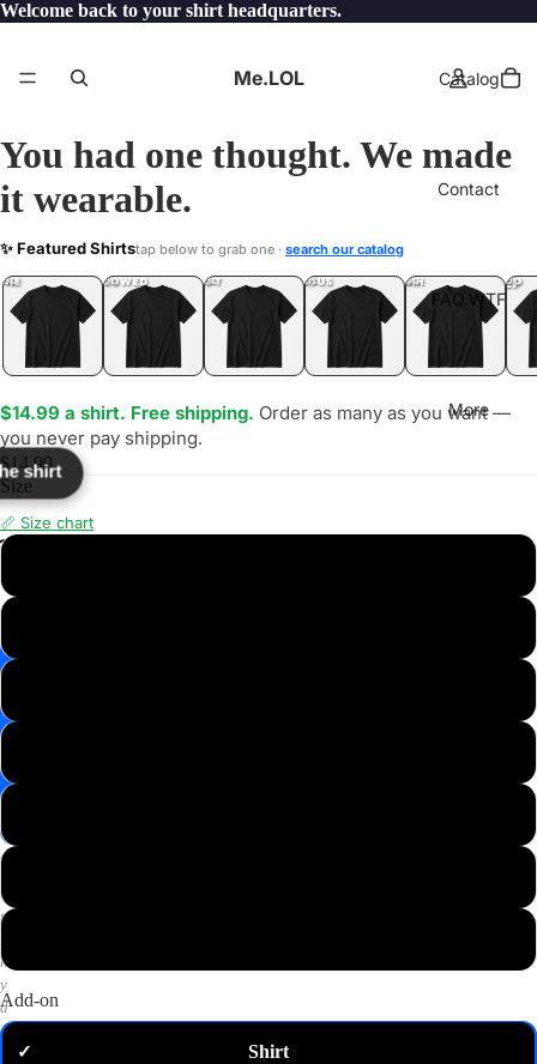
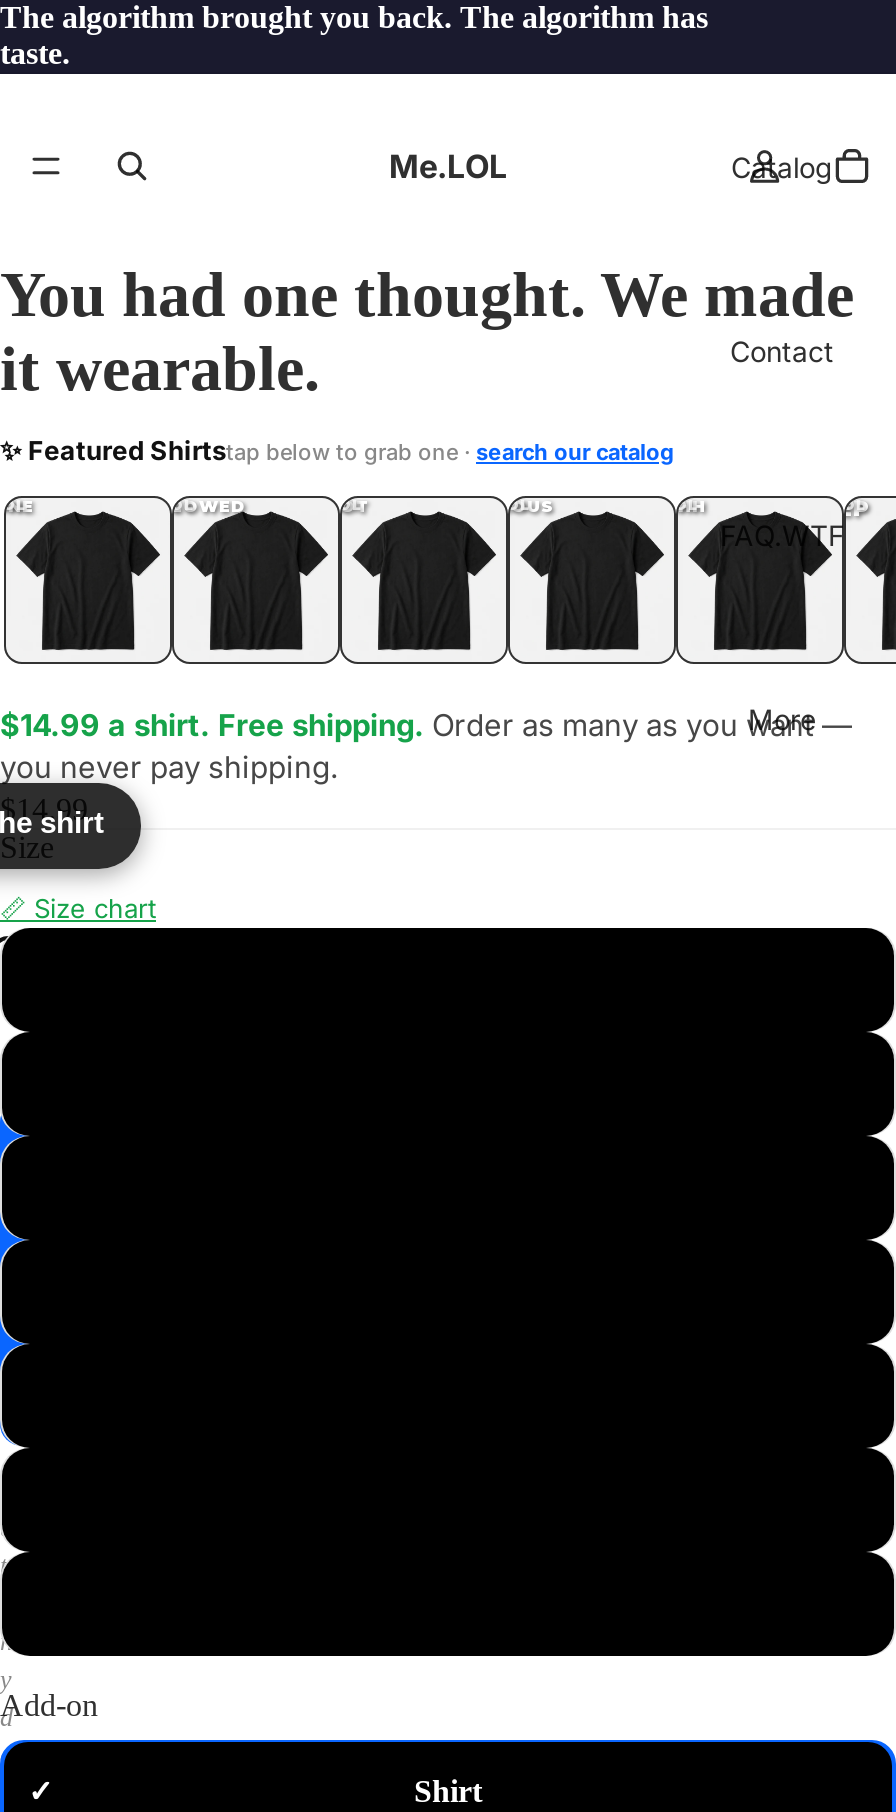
- Welcome back to your shirt headquarters.
+ The algorithm brought you back. The algorithm has
+ taste.
